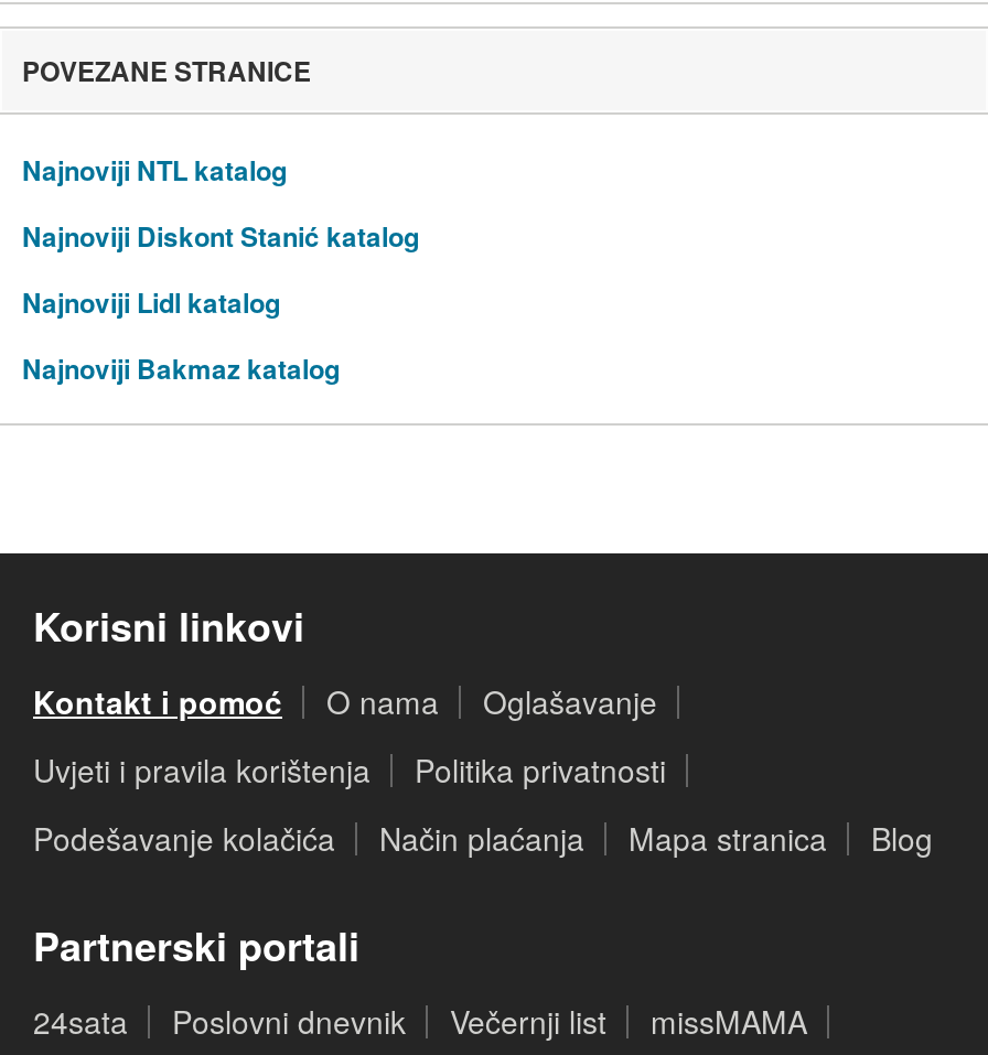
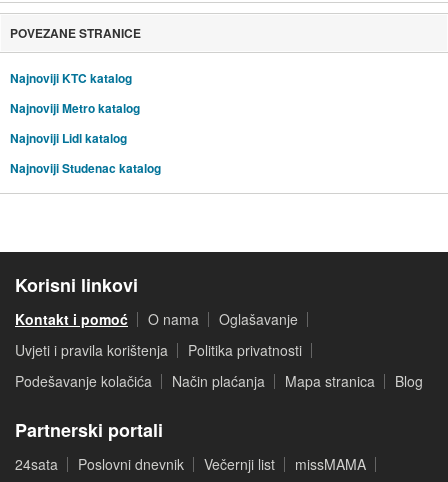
- Najnoviji NTL katalog
+ Najnoviji KTC katalog

- Najnoviji Diskont Stanić katalog
+ Najnoviji Metro katalog

- Najnoviji Bakmaz katalog
+ Najnoviji Studenac katalog
